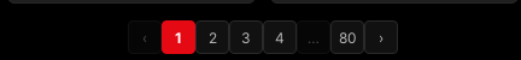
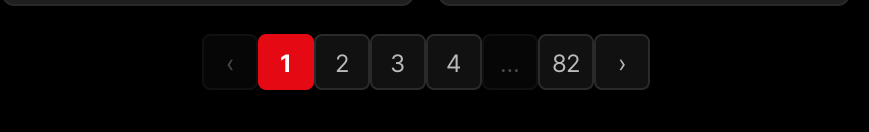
- 80
+ 82
